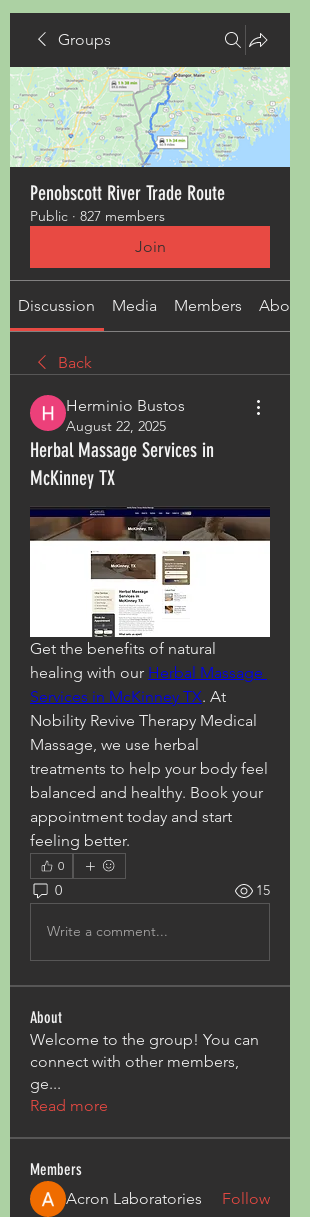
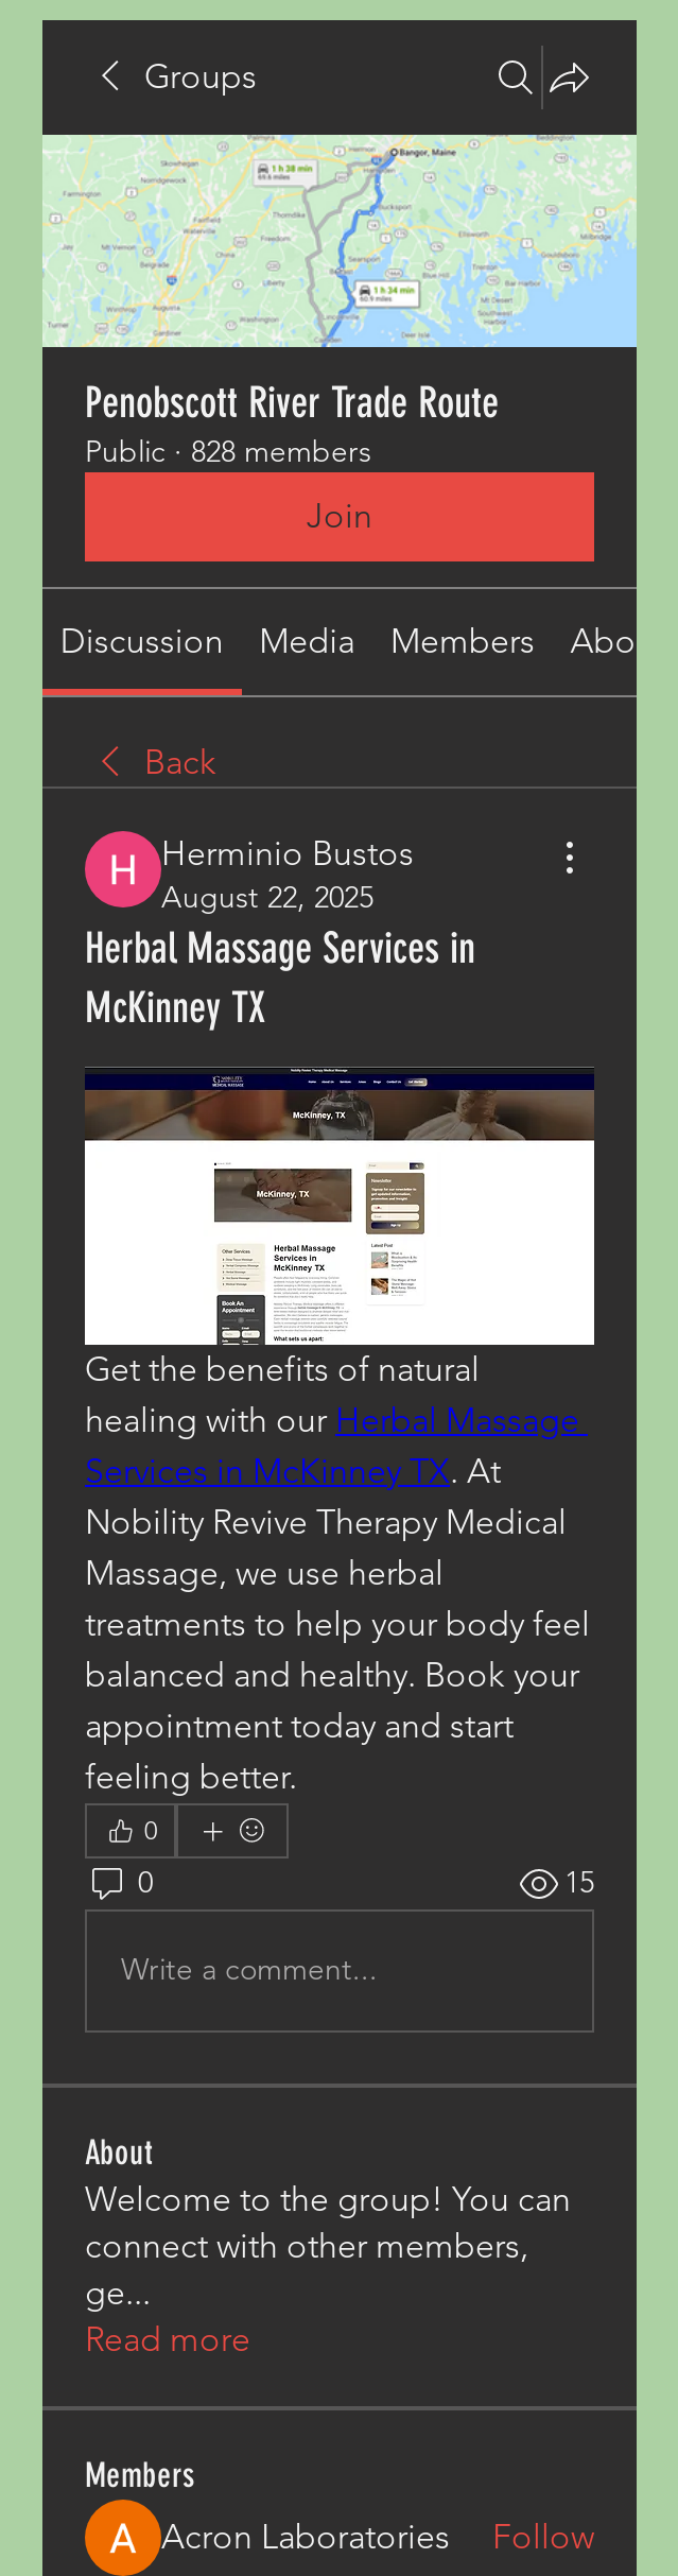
- Public · 827 members
+ Public · 828 members
